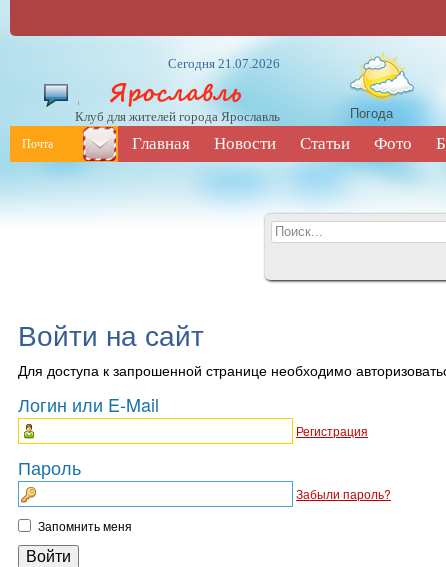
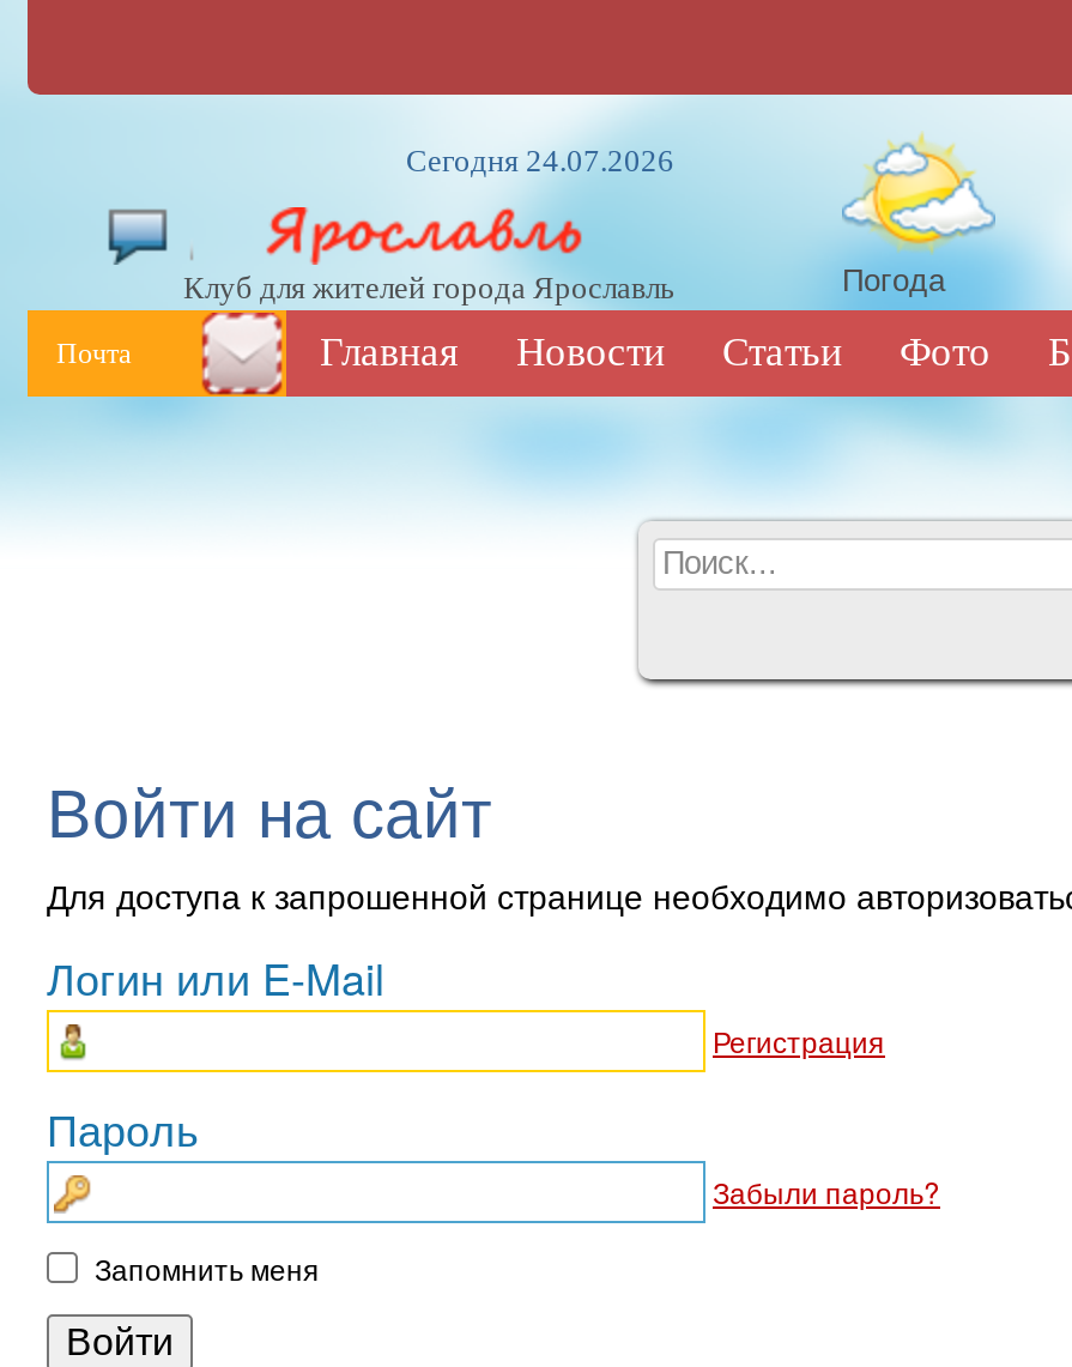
- Сегодня 21.07.2026
+ Сегодня 24.07.2026
